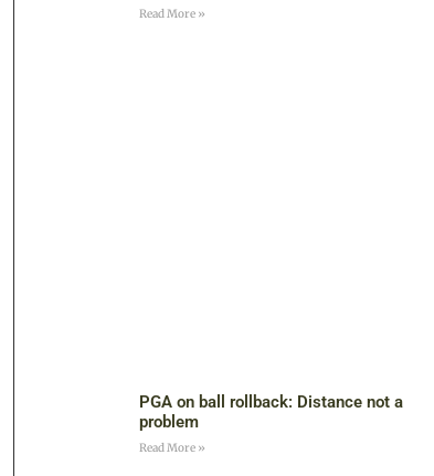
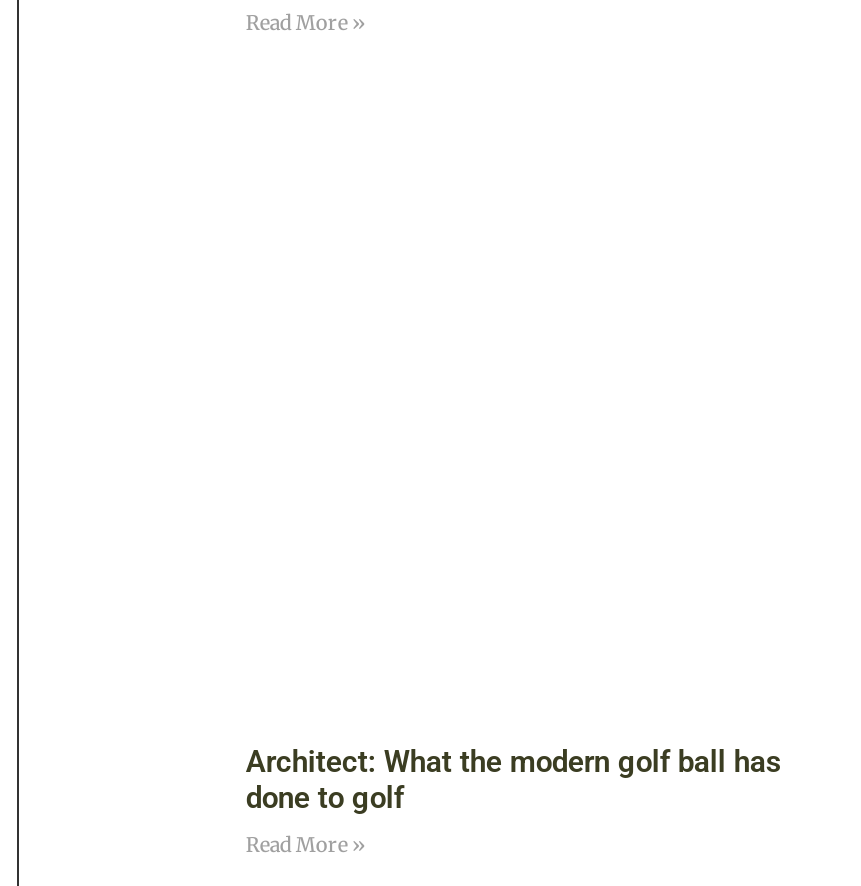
- PGA on ball rollback: Distance not a
- problem
+ Architect: What the modern golf ball has
+ done to golf
